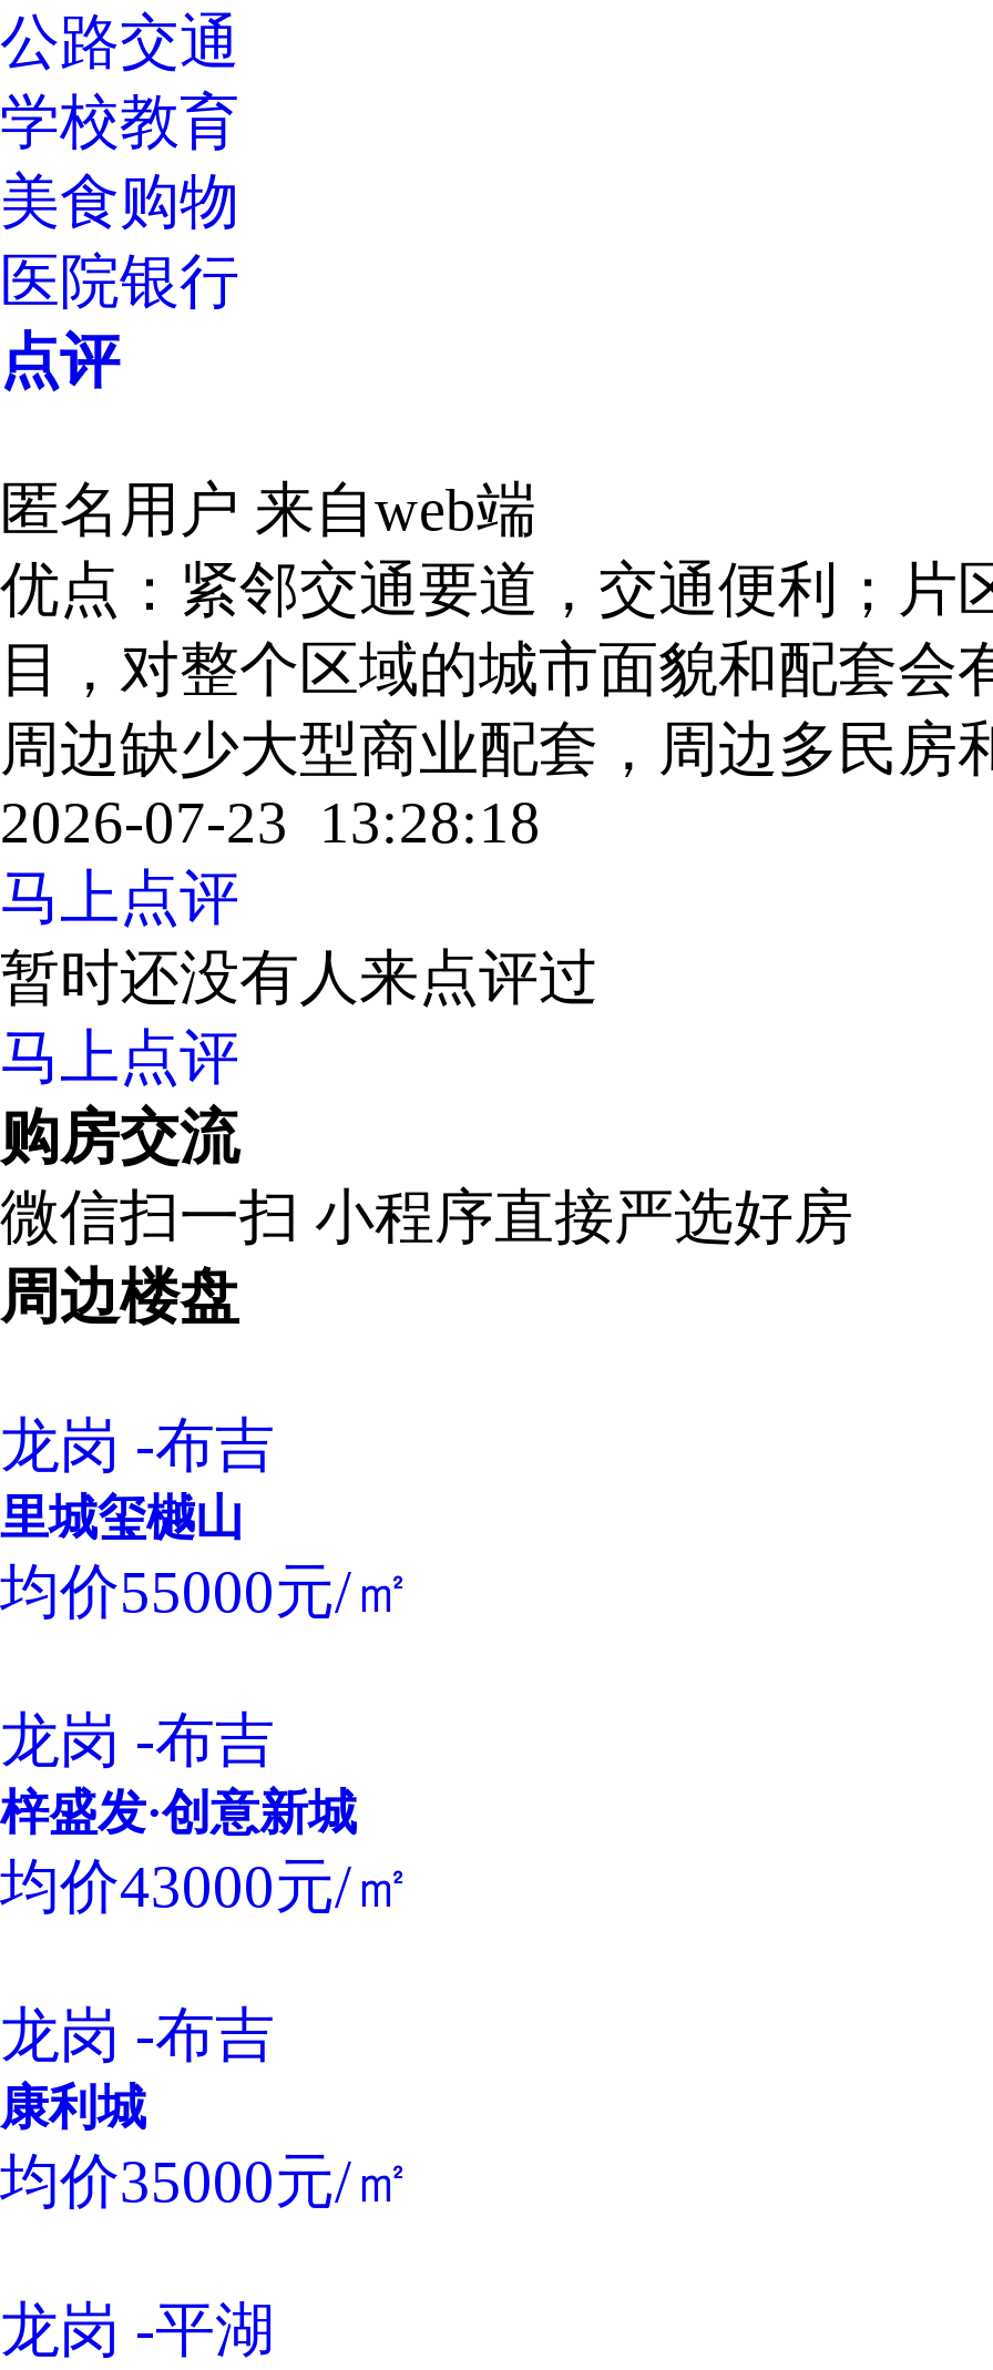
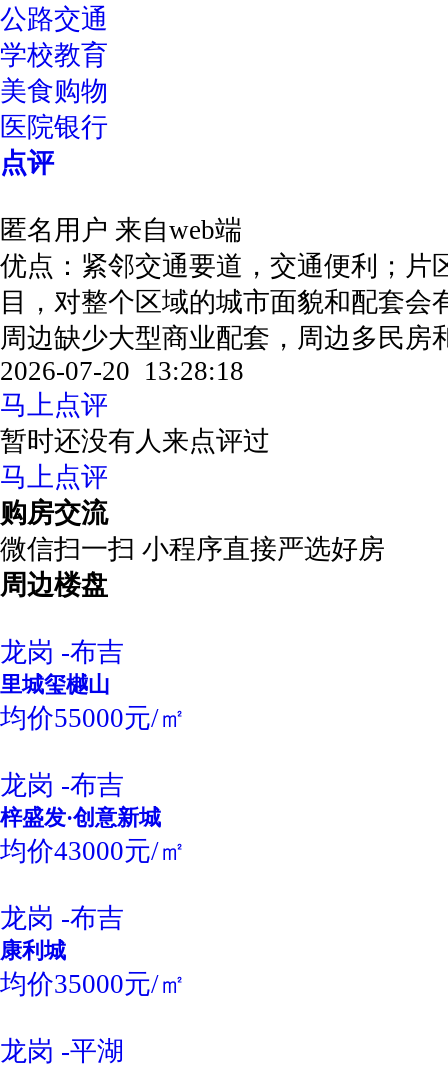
- 2026-07-23 13:28:18
+ 2026-07-20 13:28:18
